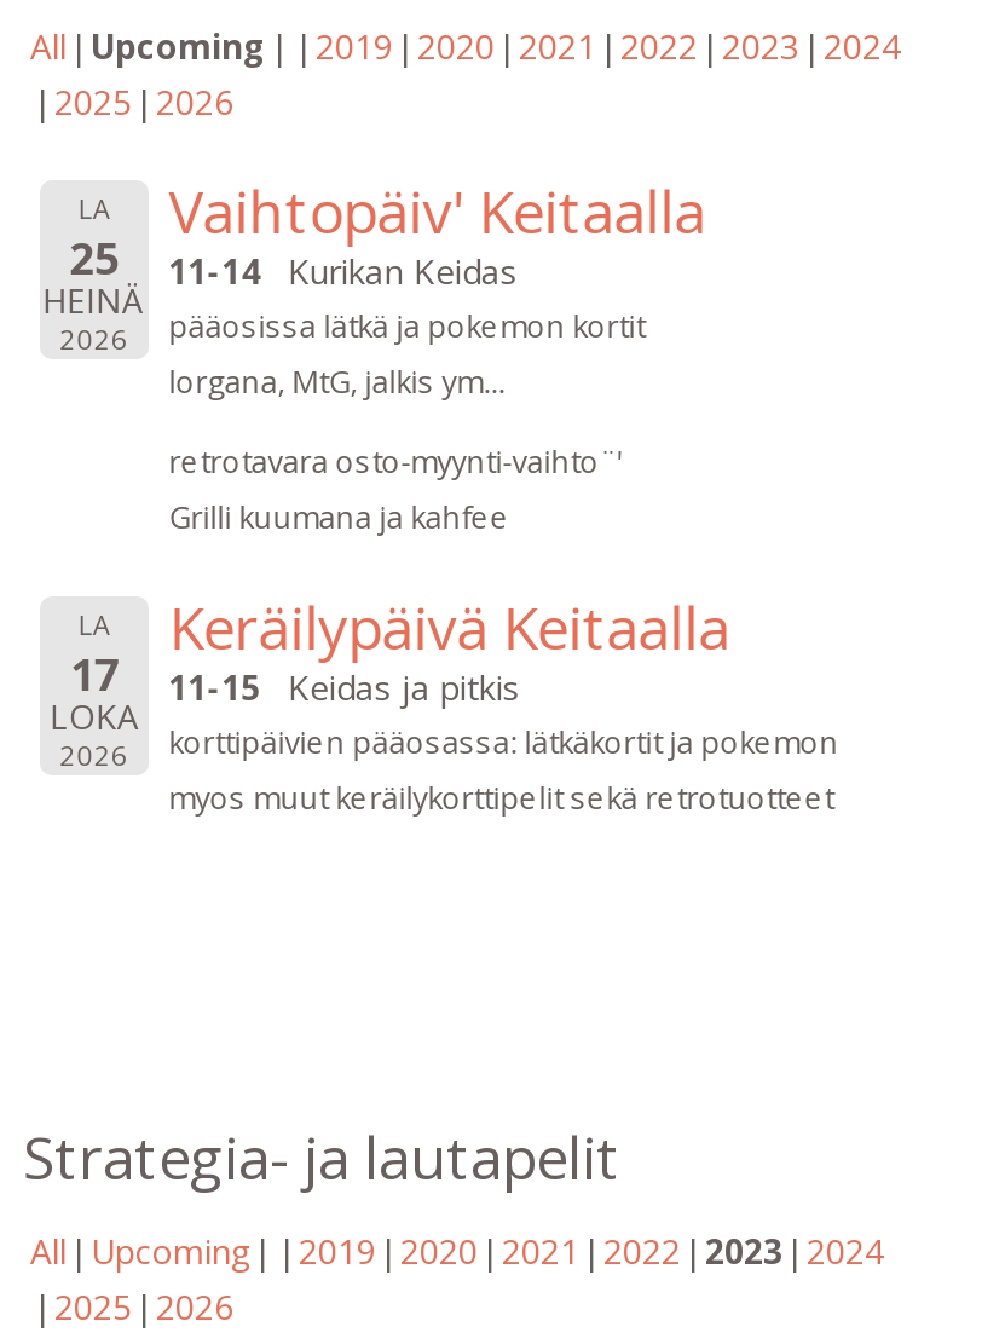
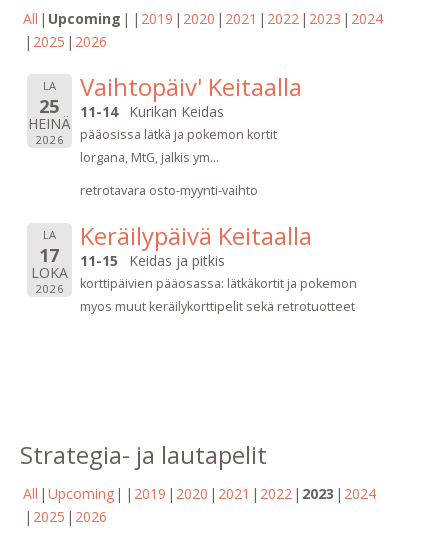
- retrotavara osto-myynti-vaihto¨'
- Grilli kuumana ja kahfee
+ retrotavara osto-myynti-vaihto
